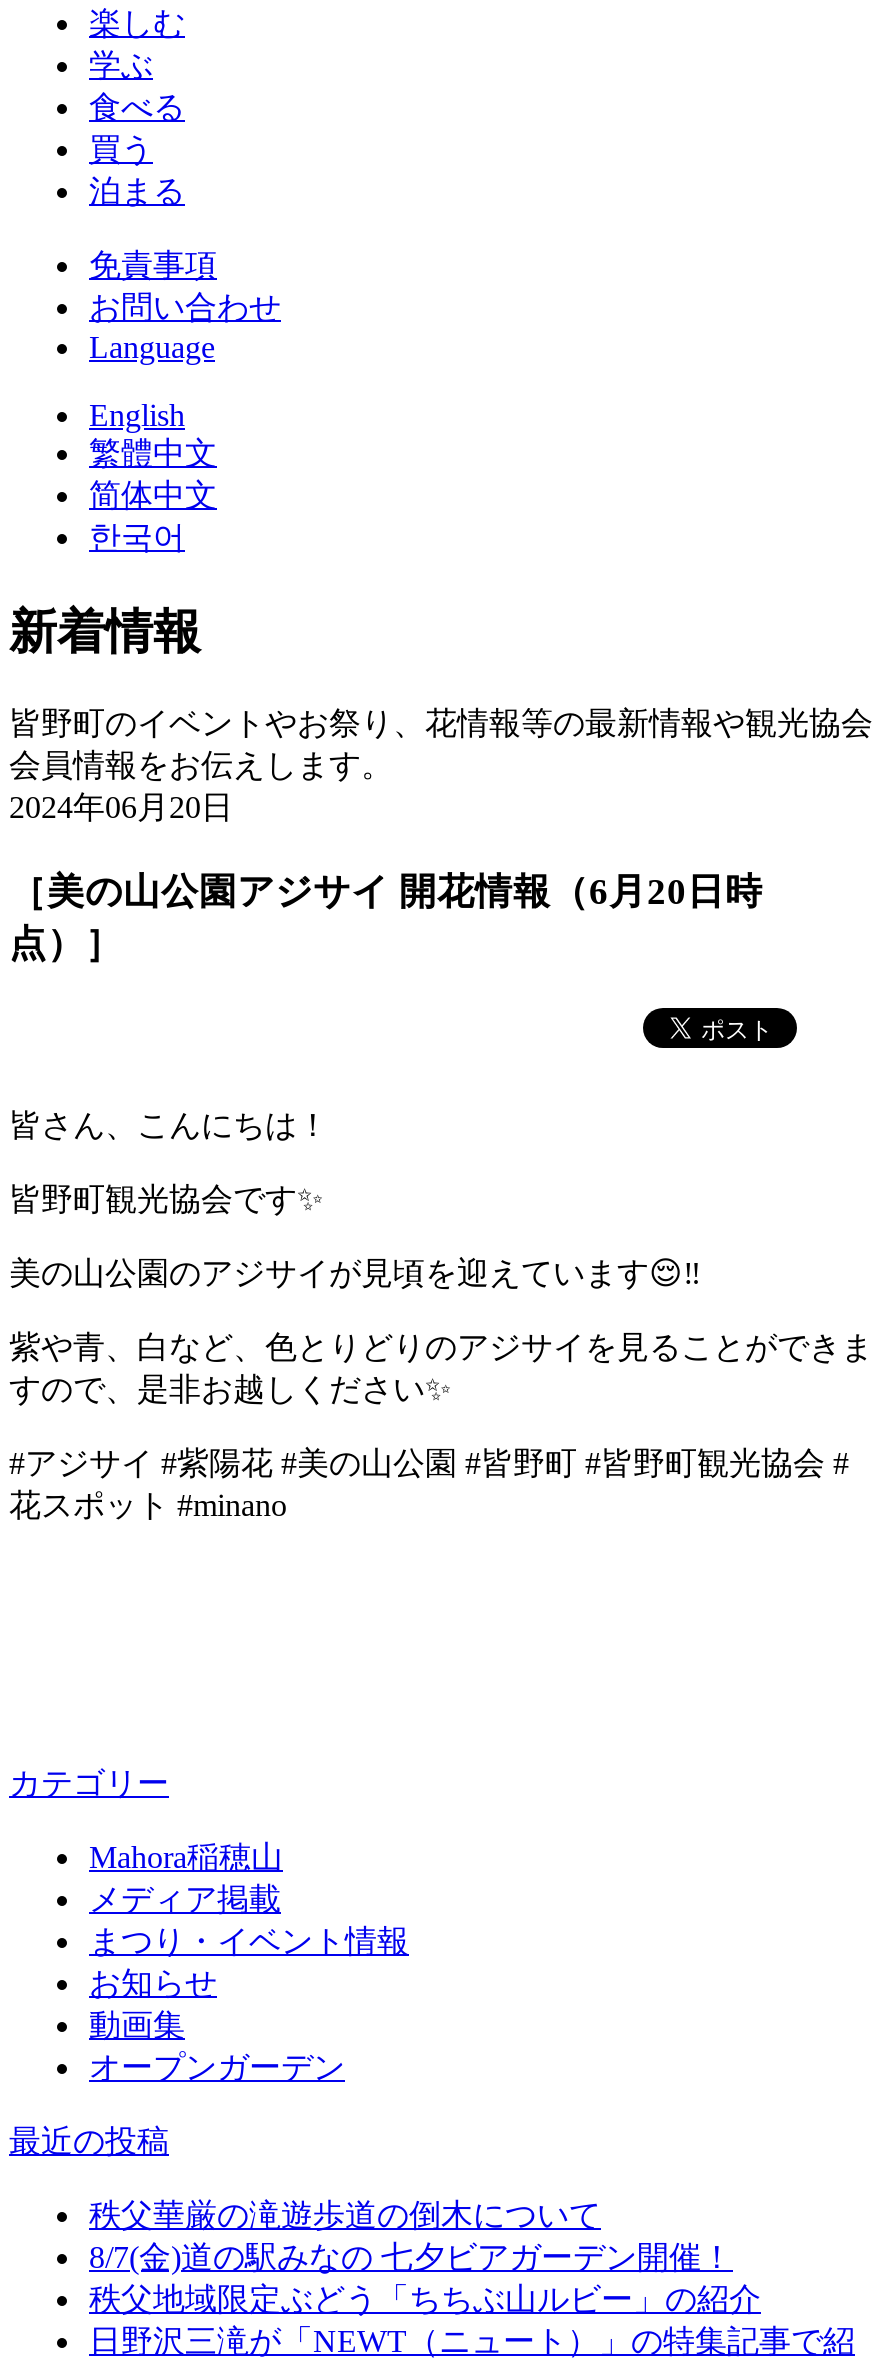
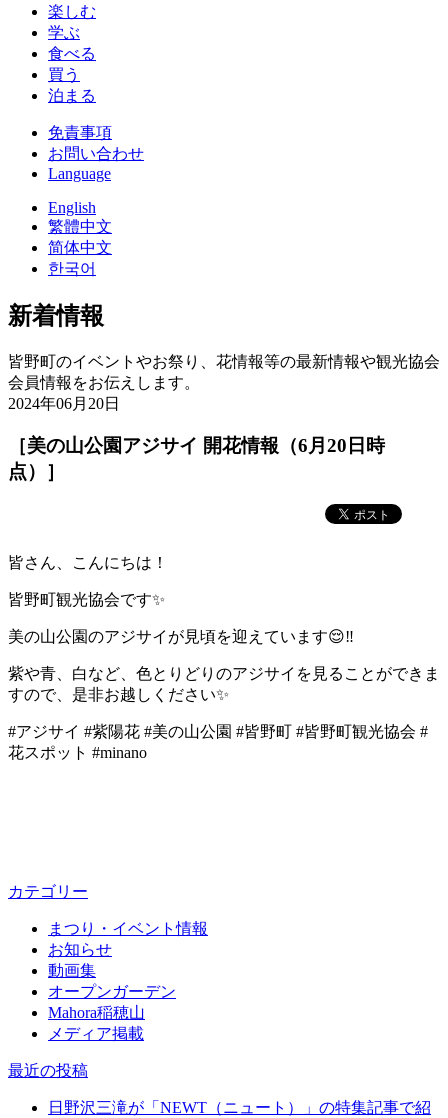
moved down: Mahora稲穂山 | メディア掲載

- 秩父華厳の滝遊歩道の倒木について
- 8/7(金)道の駅みなの 七夕ビアガーデン開催！
- 秩父地域限定ぶどう「ちちぶ山ルビー」の紹介
